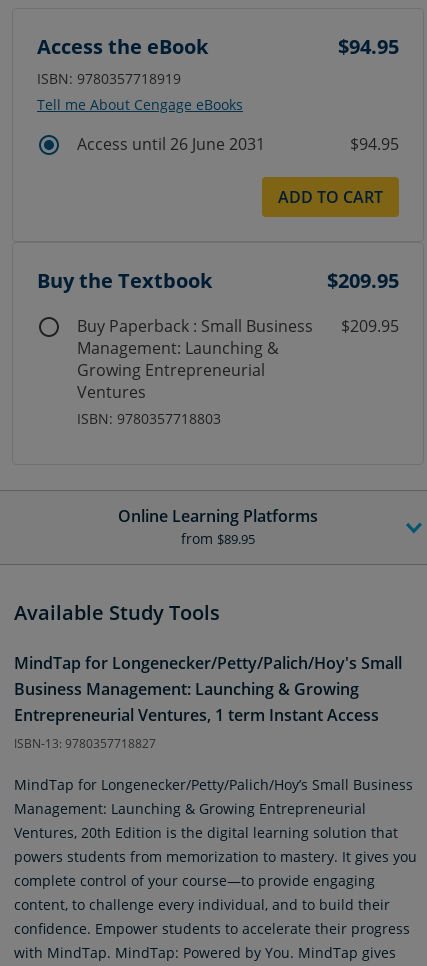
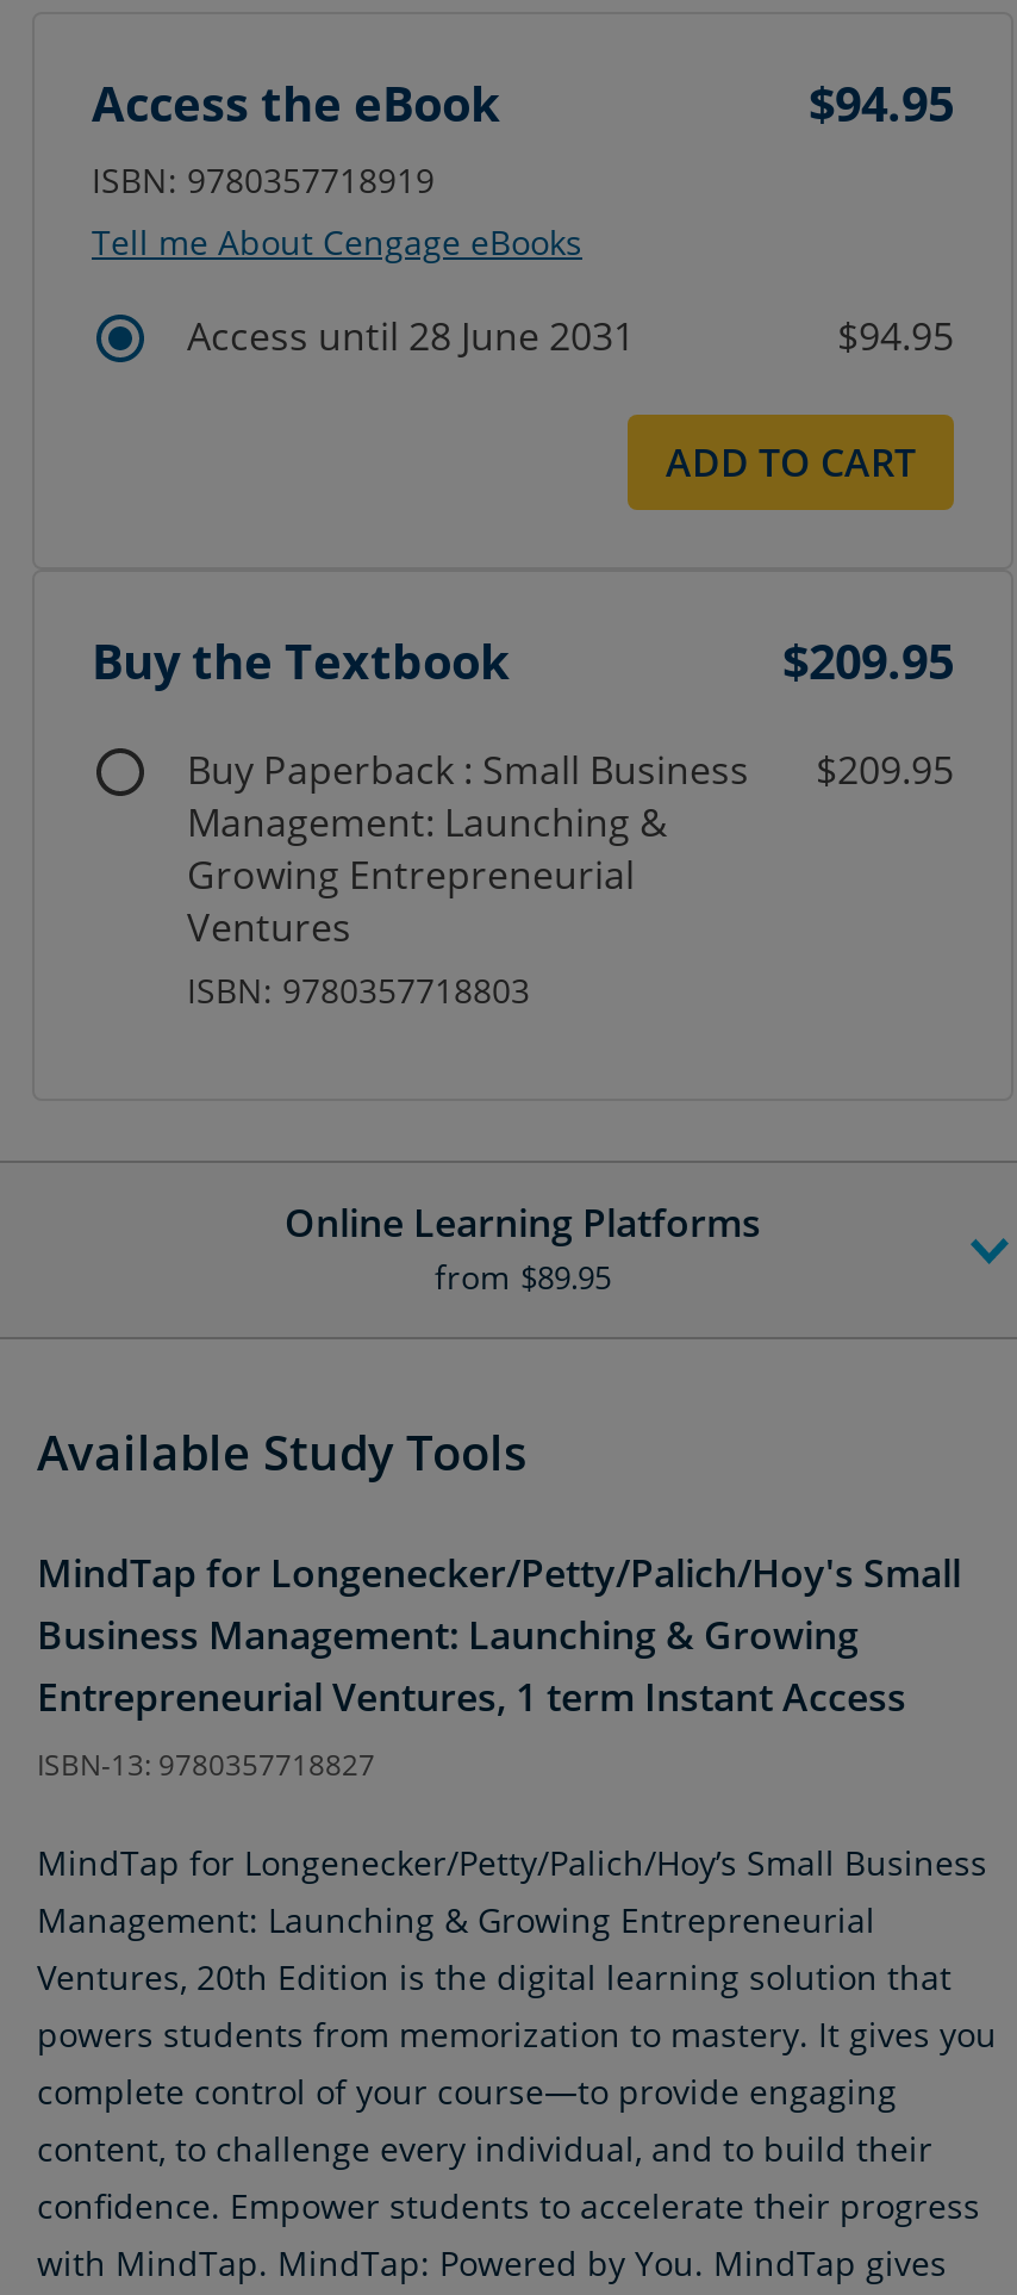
- Access until 26 June 2031
+ Access until 28 June 2031
